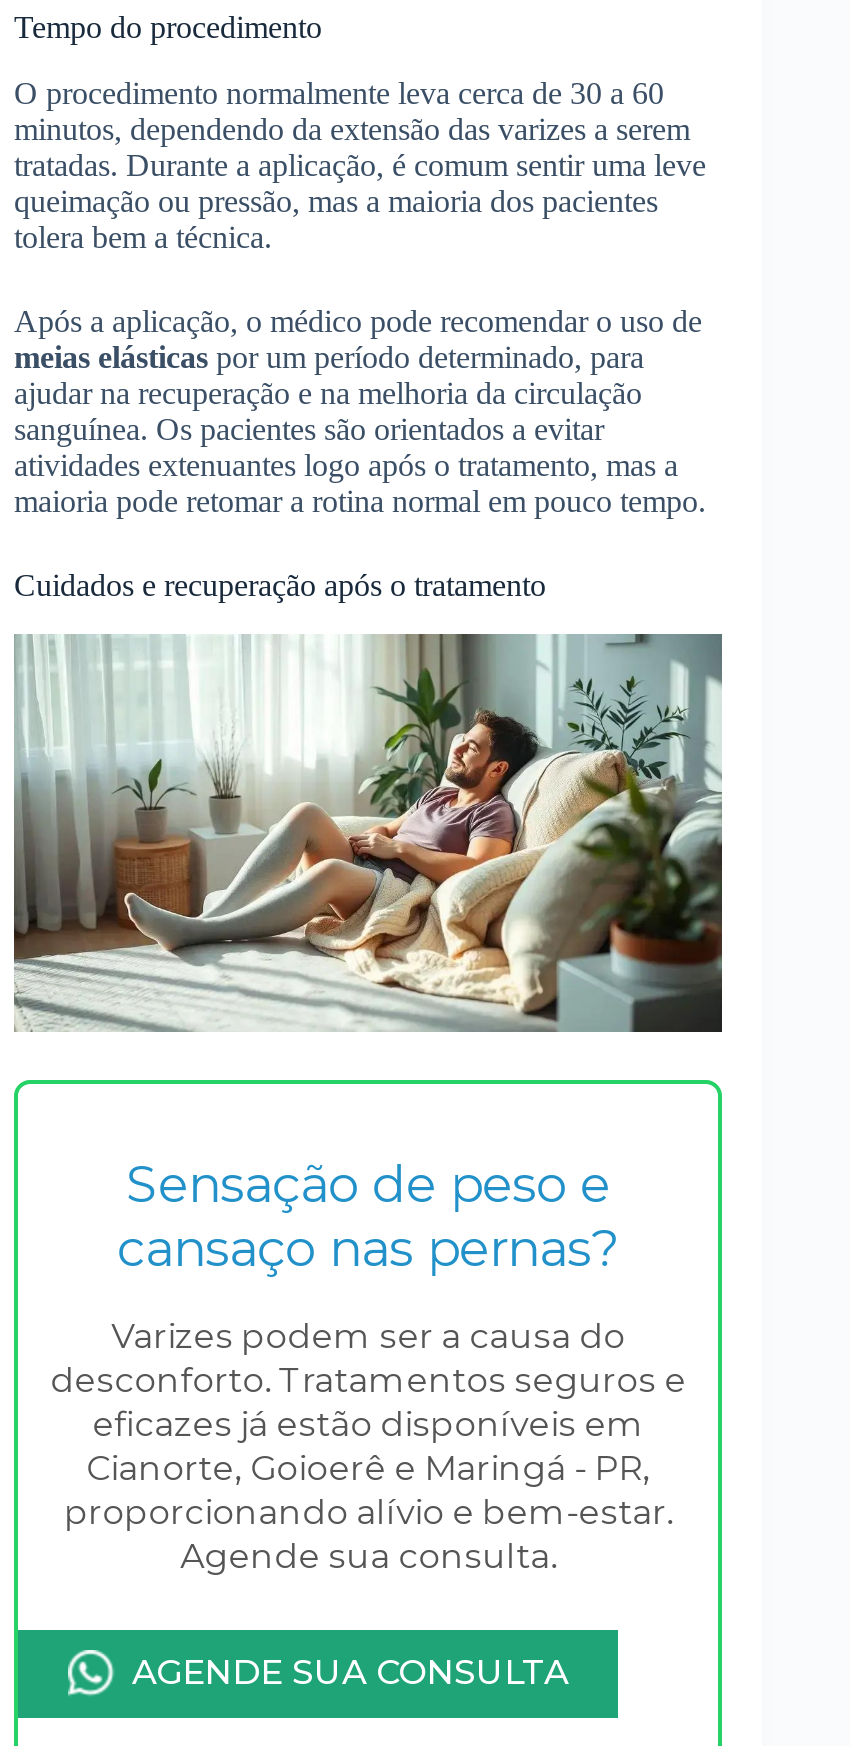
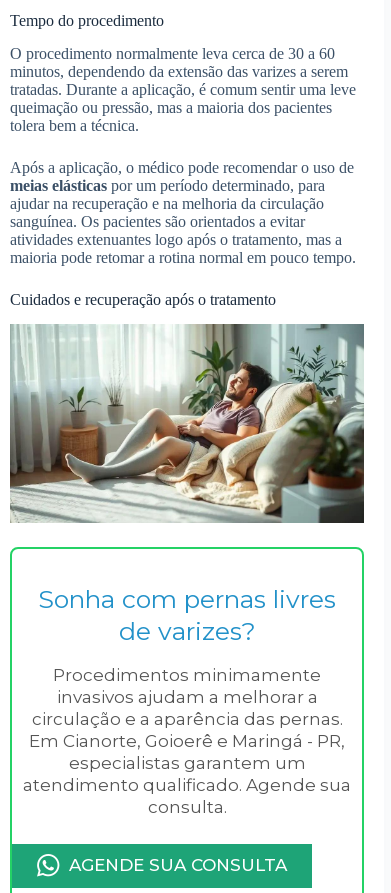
- Sensação de peso e
- cansaço nas pernas?
+ Sonha com pernas livres
+ de varizes?

- Varizes podem ser a causa do
- desconforto. Tratamentos seguros e
- eficazes já estão disponíveis em
- Cianorte, Goioerê e Maringá - PR,
- proporcionando alívio e bem-estar.
- Agende sua consulta.
+ Procedimentos minimamente
+ invasivos ajudam a melhorar a
+ circulação e a aparência das pernas.
+ Em Cianorte, Goioerê e Maringá - PR,
+ especialistas garantem um
+ atendimento qualificado. Agende sua
+ consulta.
